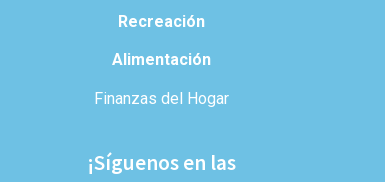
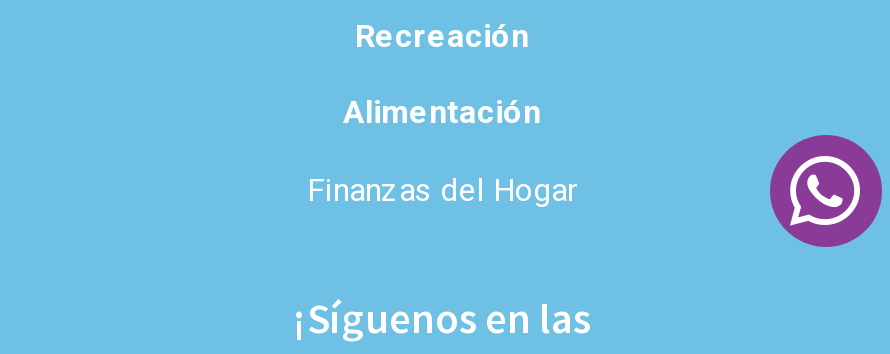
+ [image]
